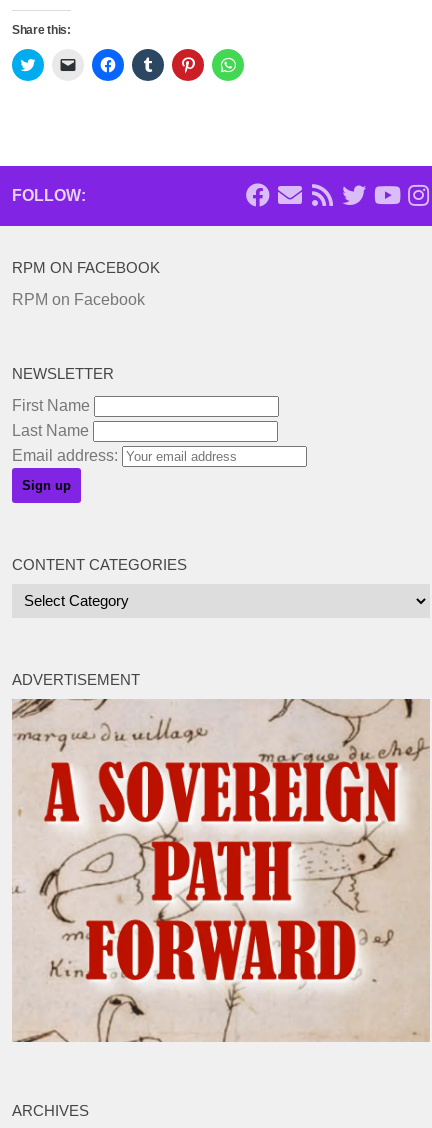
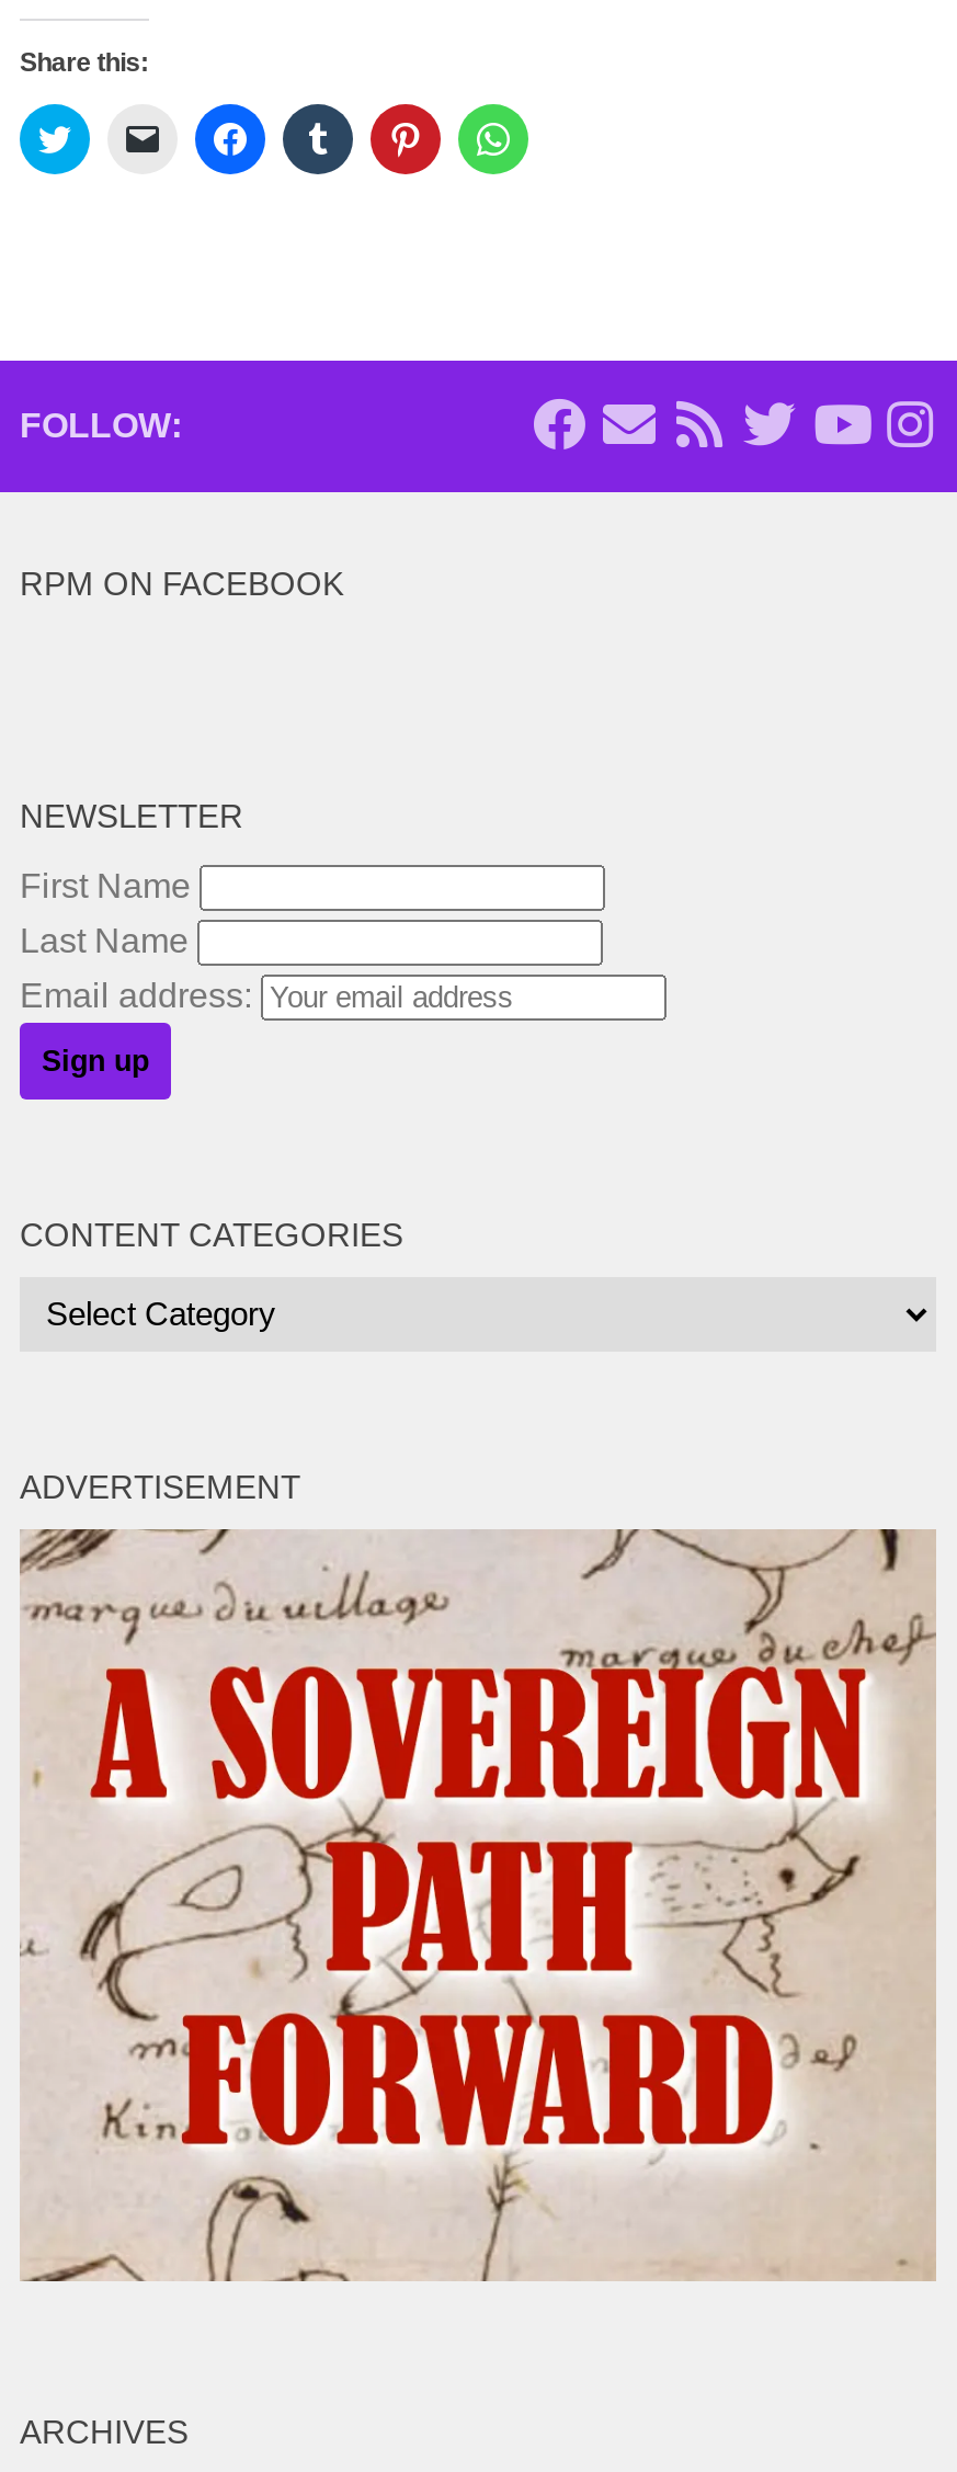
- RPM on Facebook
